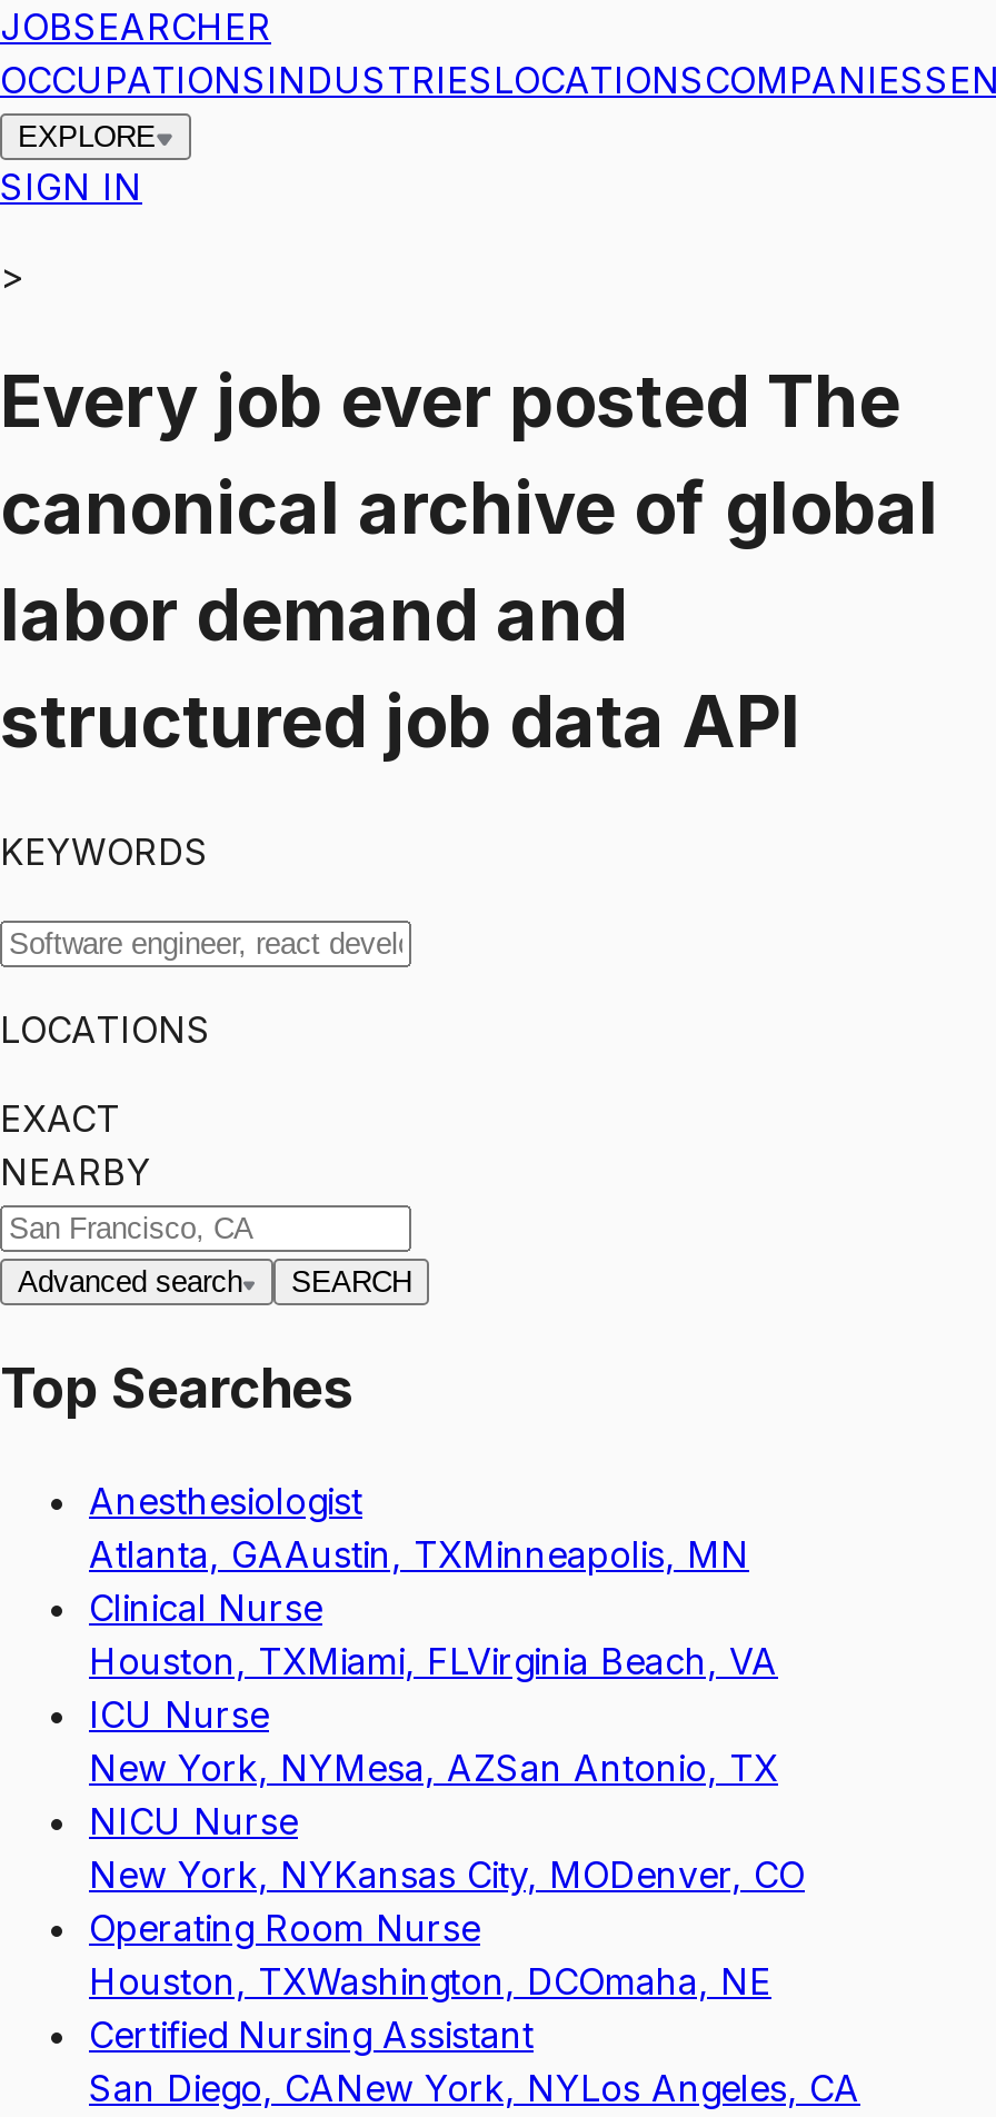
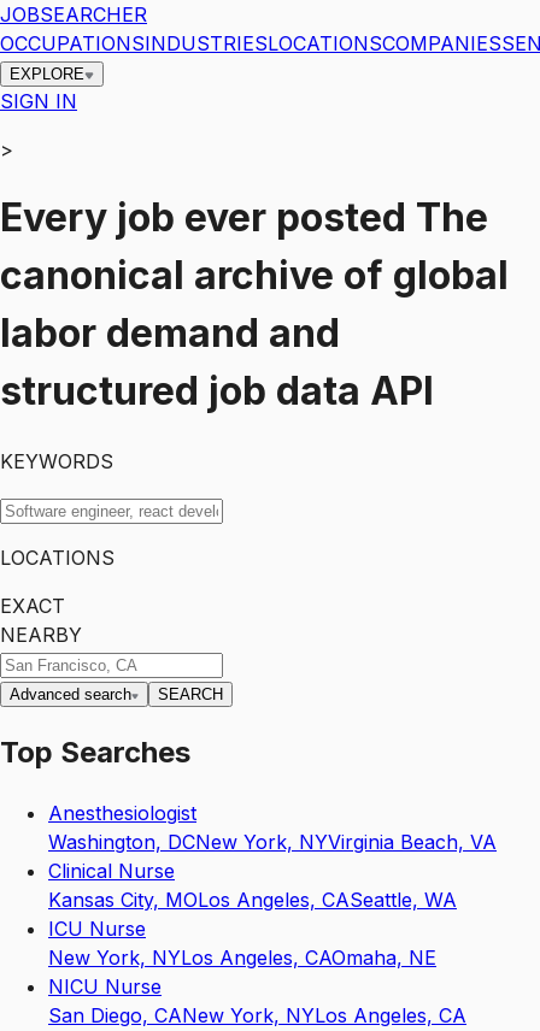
- Atlanta, GAAustin, TXMinneapolis, MN
+ Washington, DCNew York, NYVirginia Beach, VA

- Houston, TXMiami, FLVirginia Beach, VA
+ Kansas City, MOLos Angeles, CASeattle, WA

- New York, NYMesa, AZSan Antonio, TX
+ New York, NYLos Angeles, CAOmaha, NE

- New York, NYKansas City, MODenver, CO
- Operating Room Nurse
- Houston, TXWashington, DCOmaha, NE
- Certified Nursing Assistant
